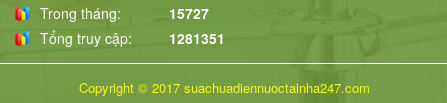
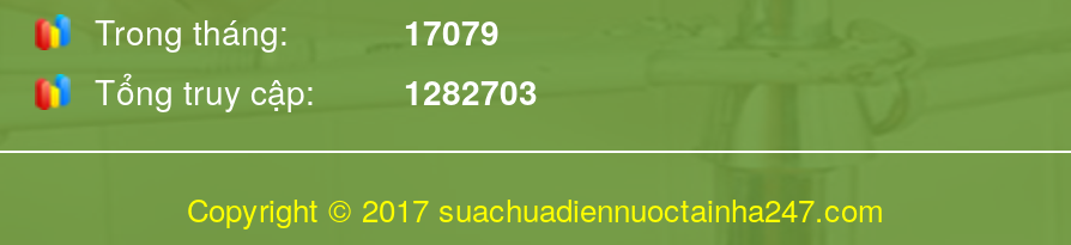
- 15727
+ 17079

- Tổng truy cập: 1281351
+ Tổng truy cập: 1282703
